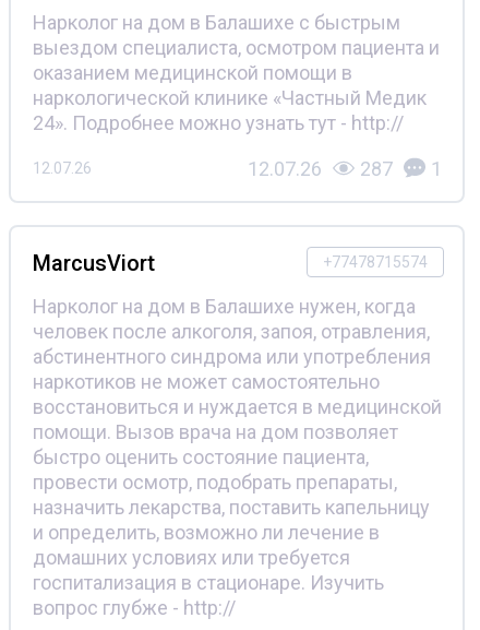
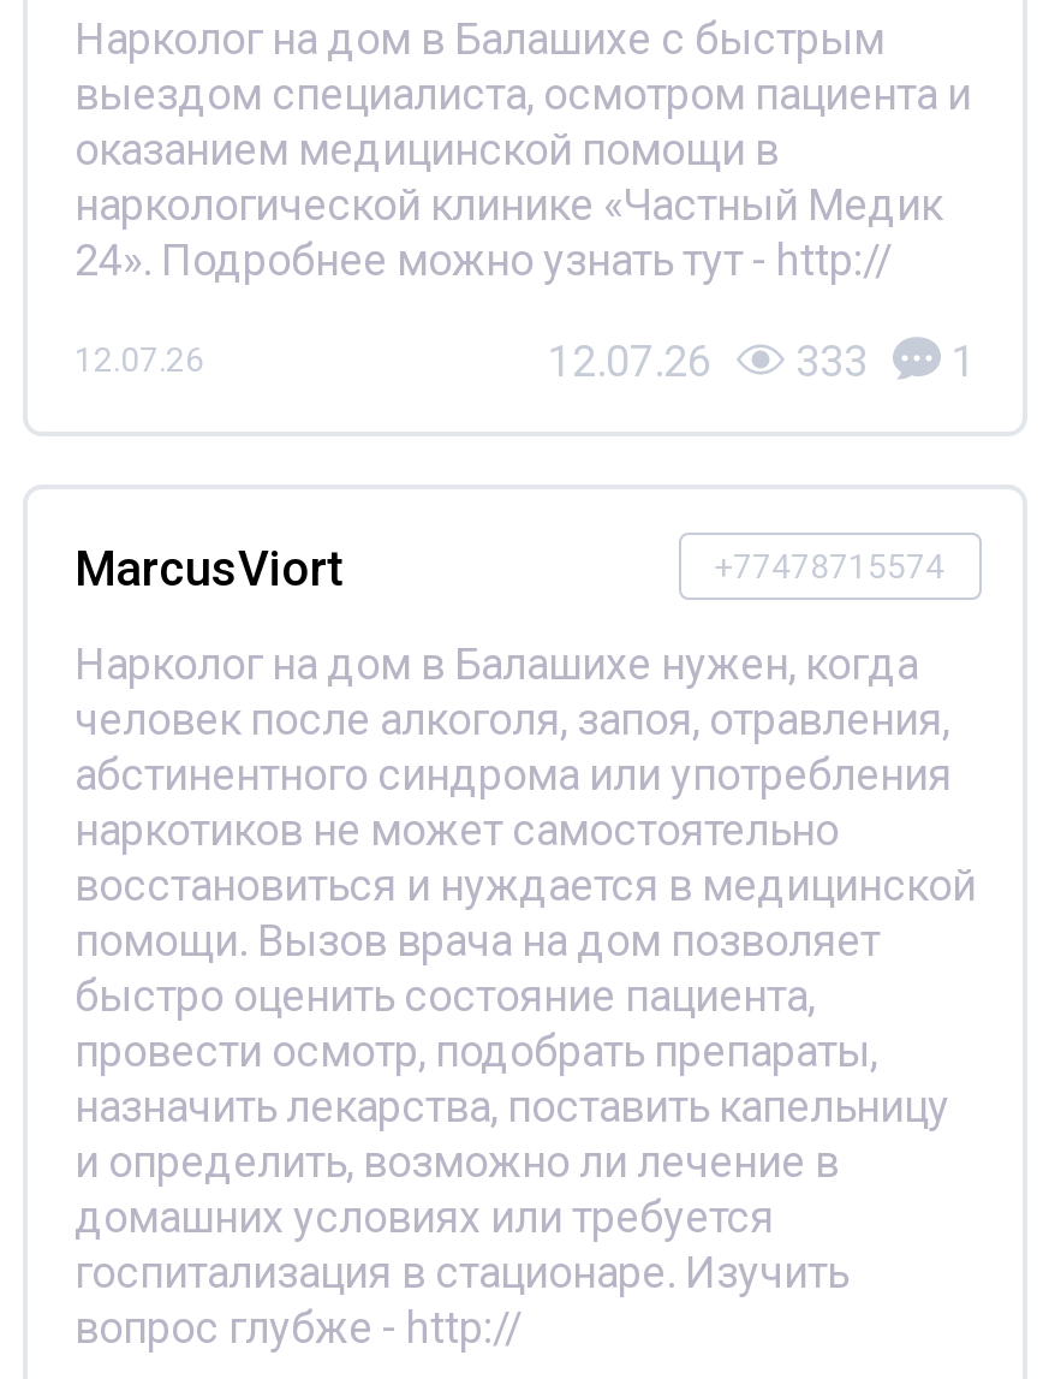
- 12.07.26 287 1
+ 12.07.26 333 1
